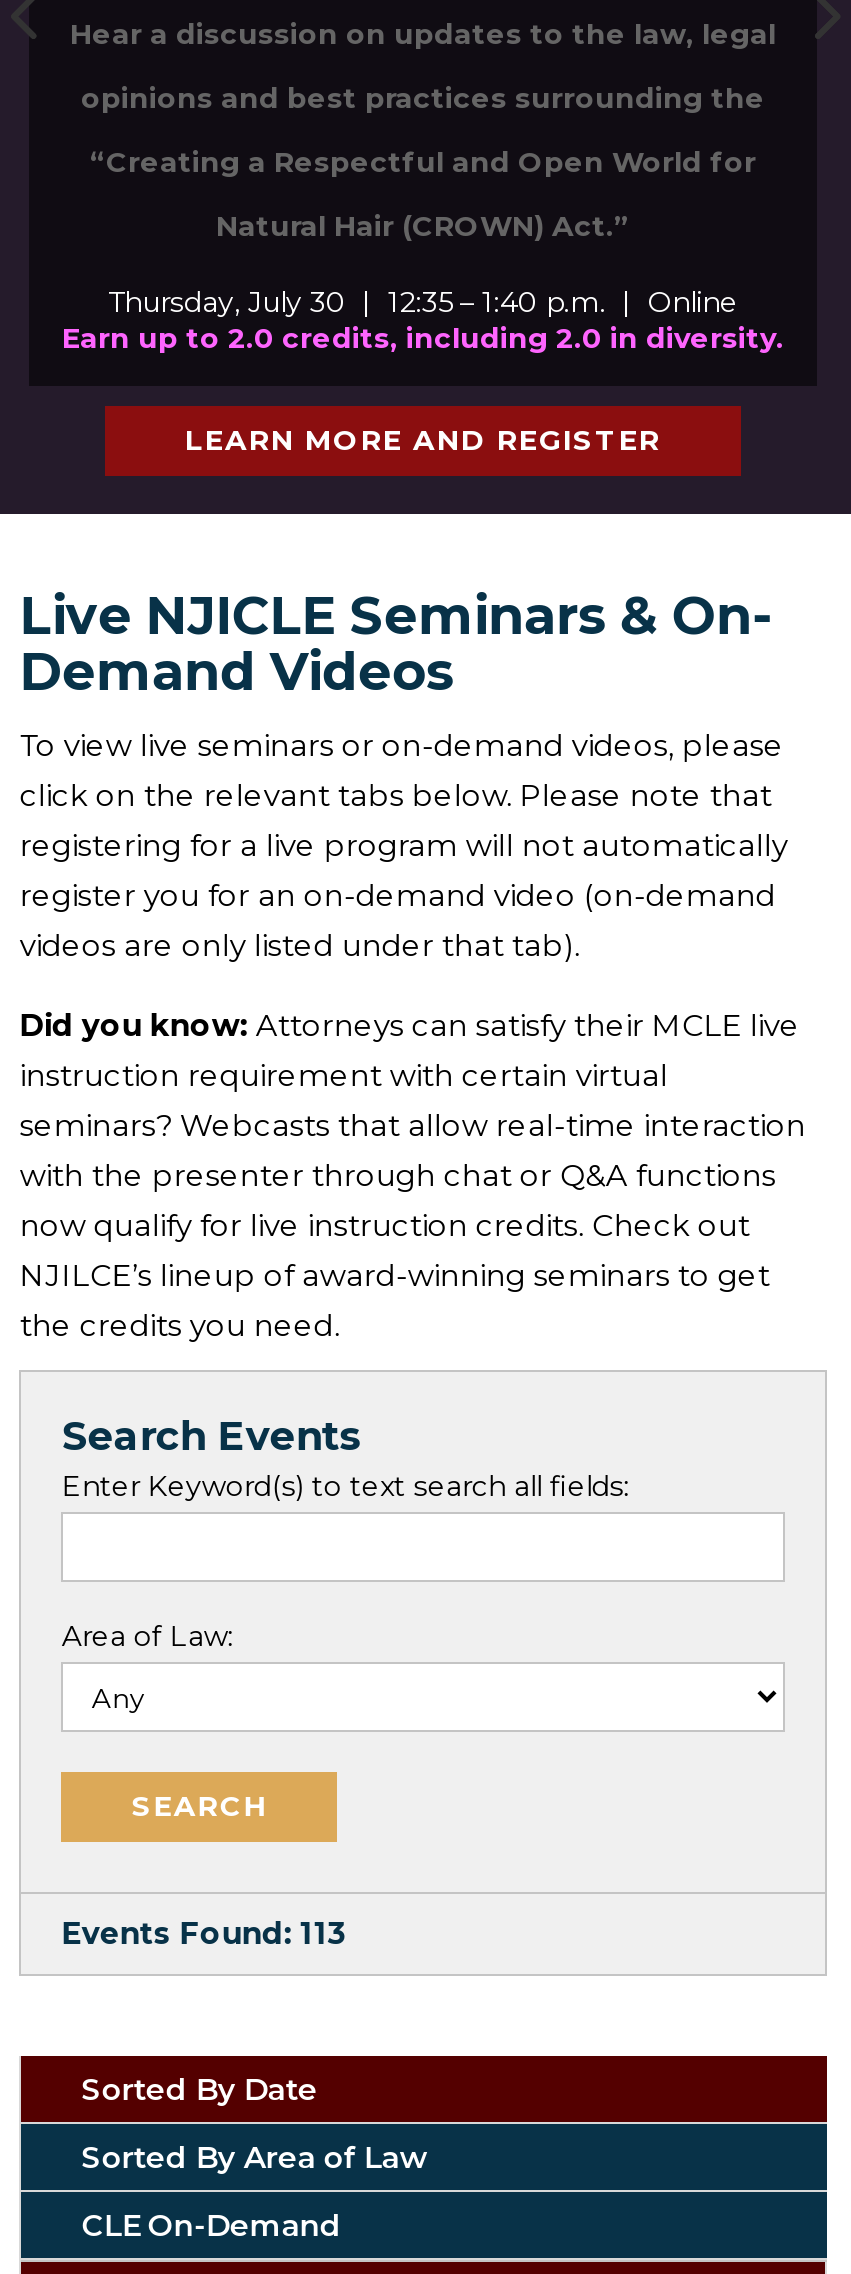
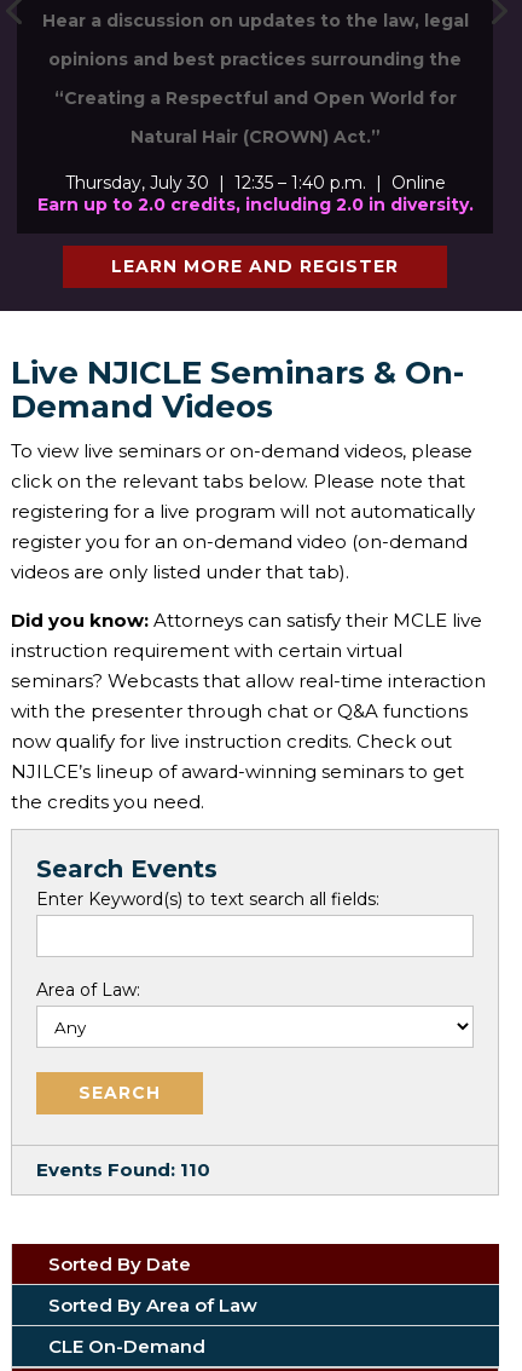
- Events Found: 113
+ Events Found: 110
